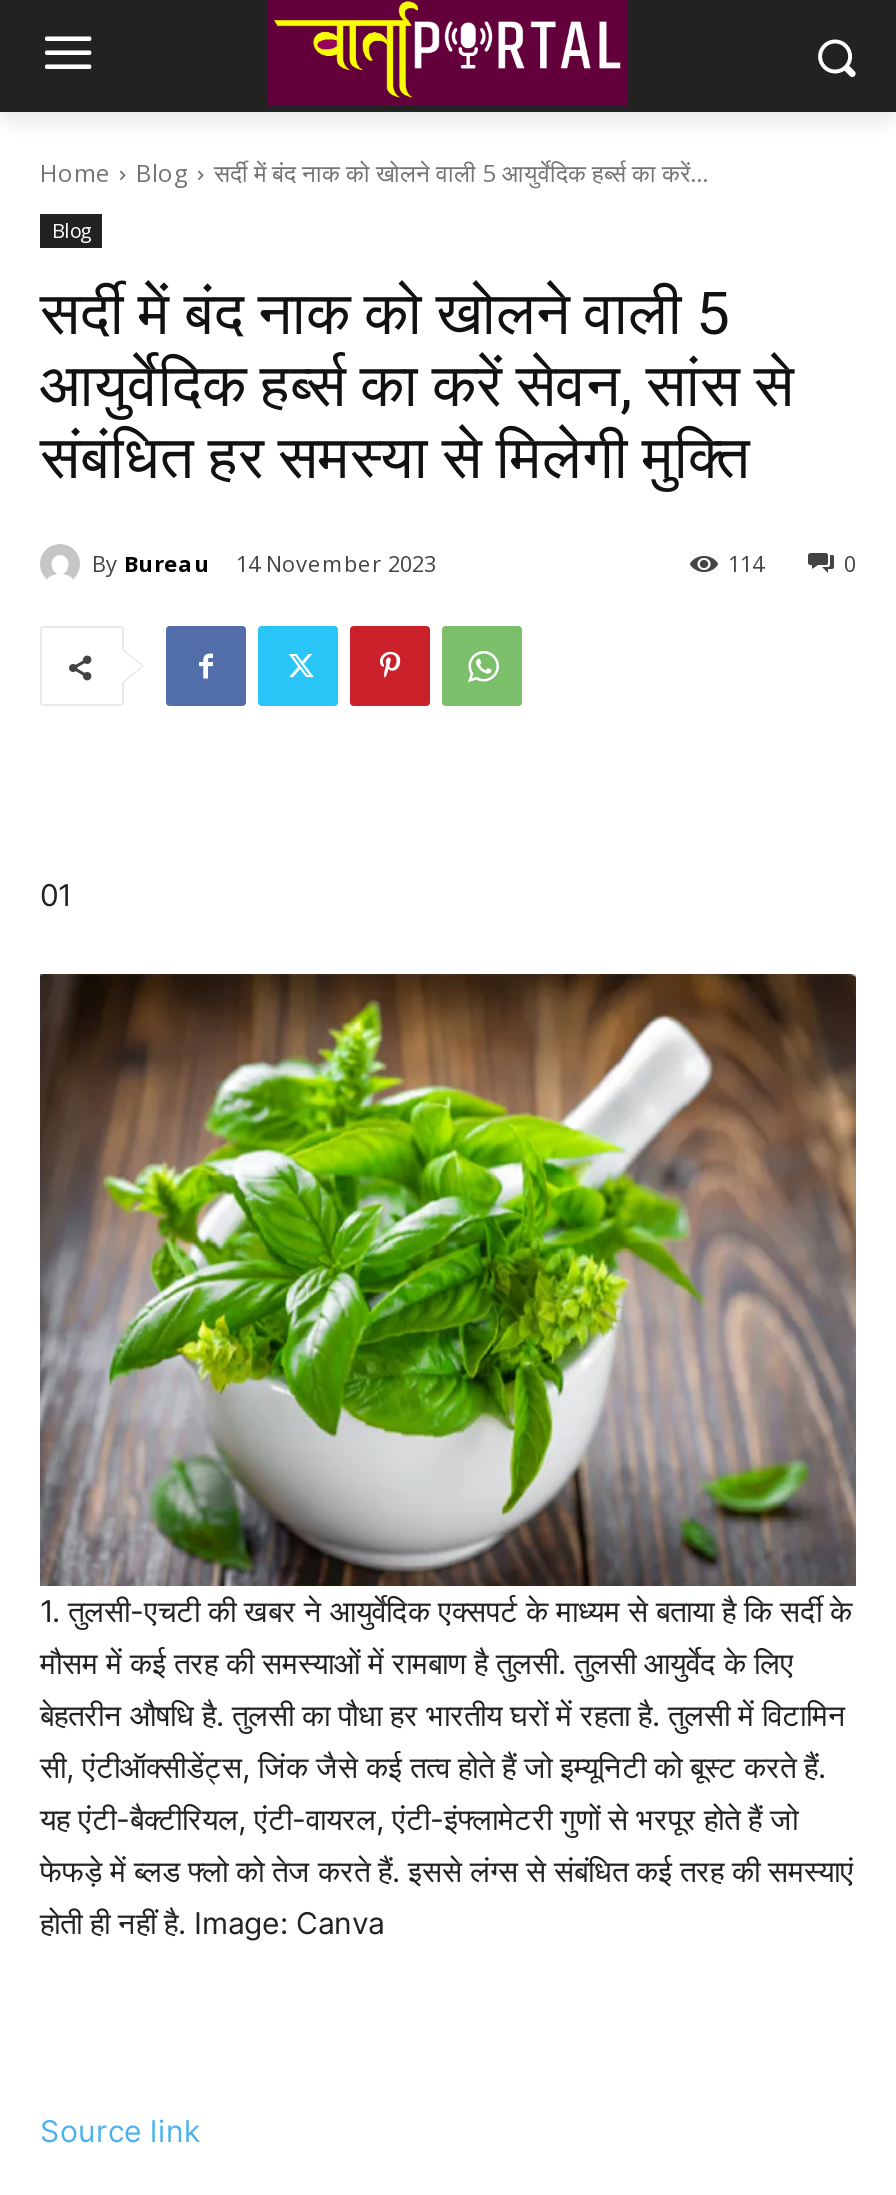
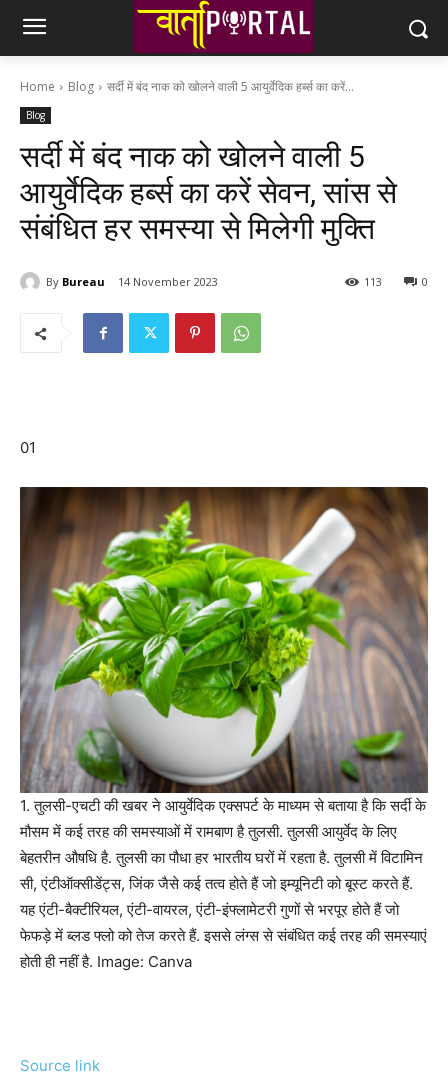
- 114
+ 113
